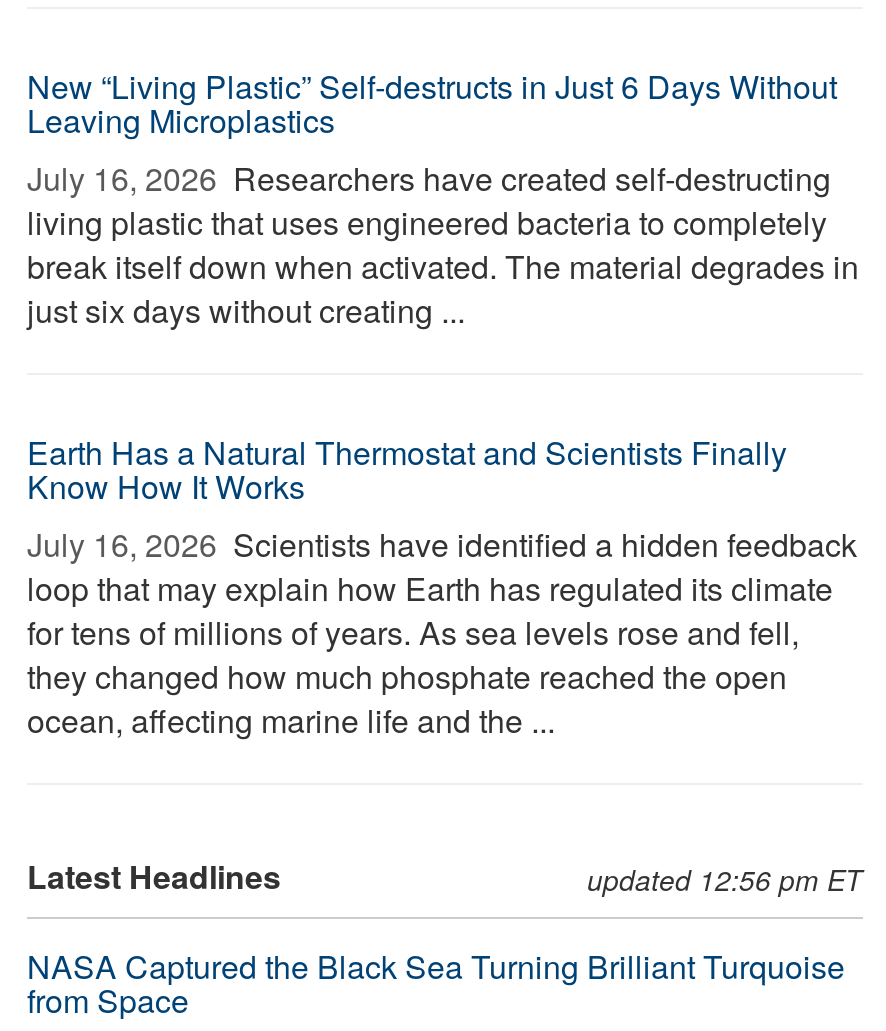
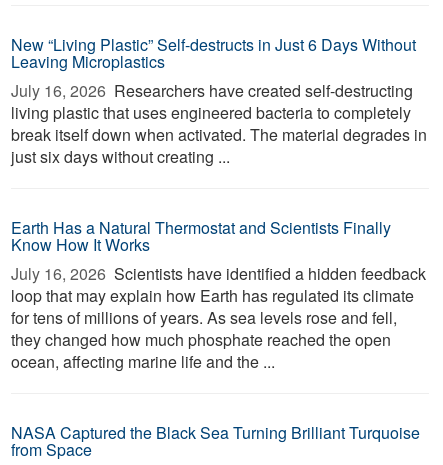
- Latest Headlines
- updated 12:56 pm ET
